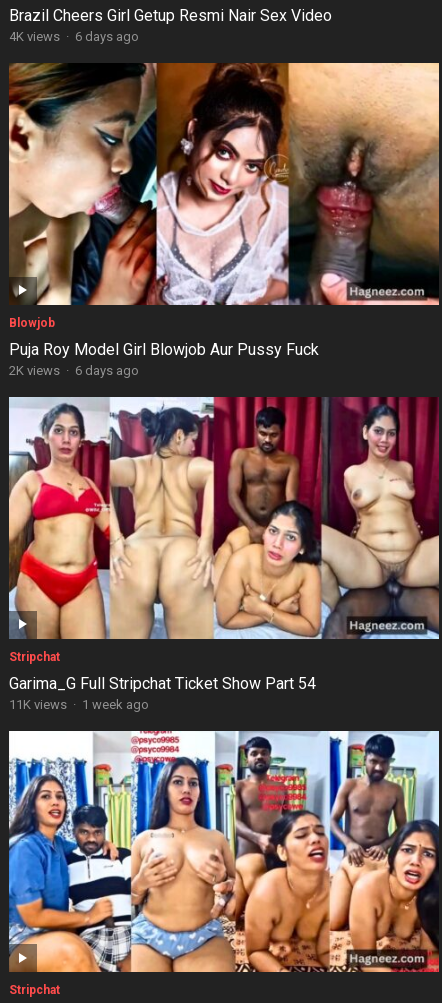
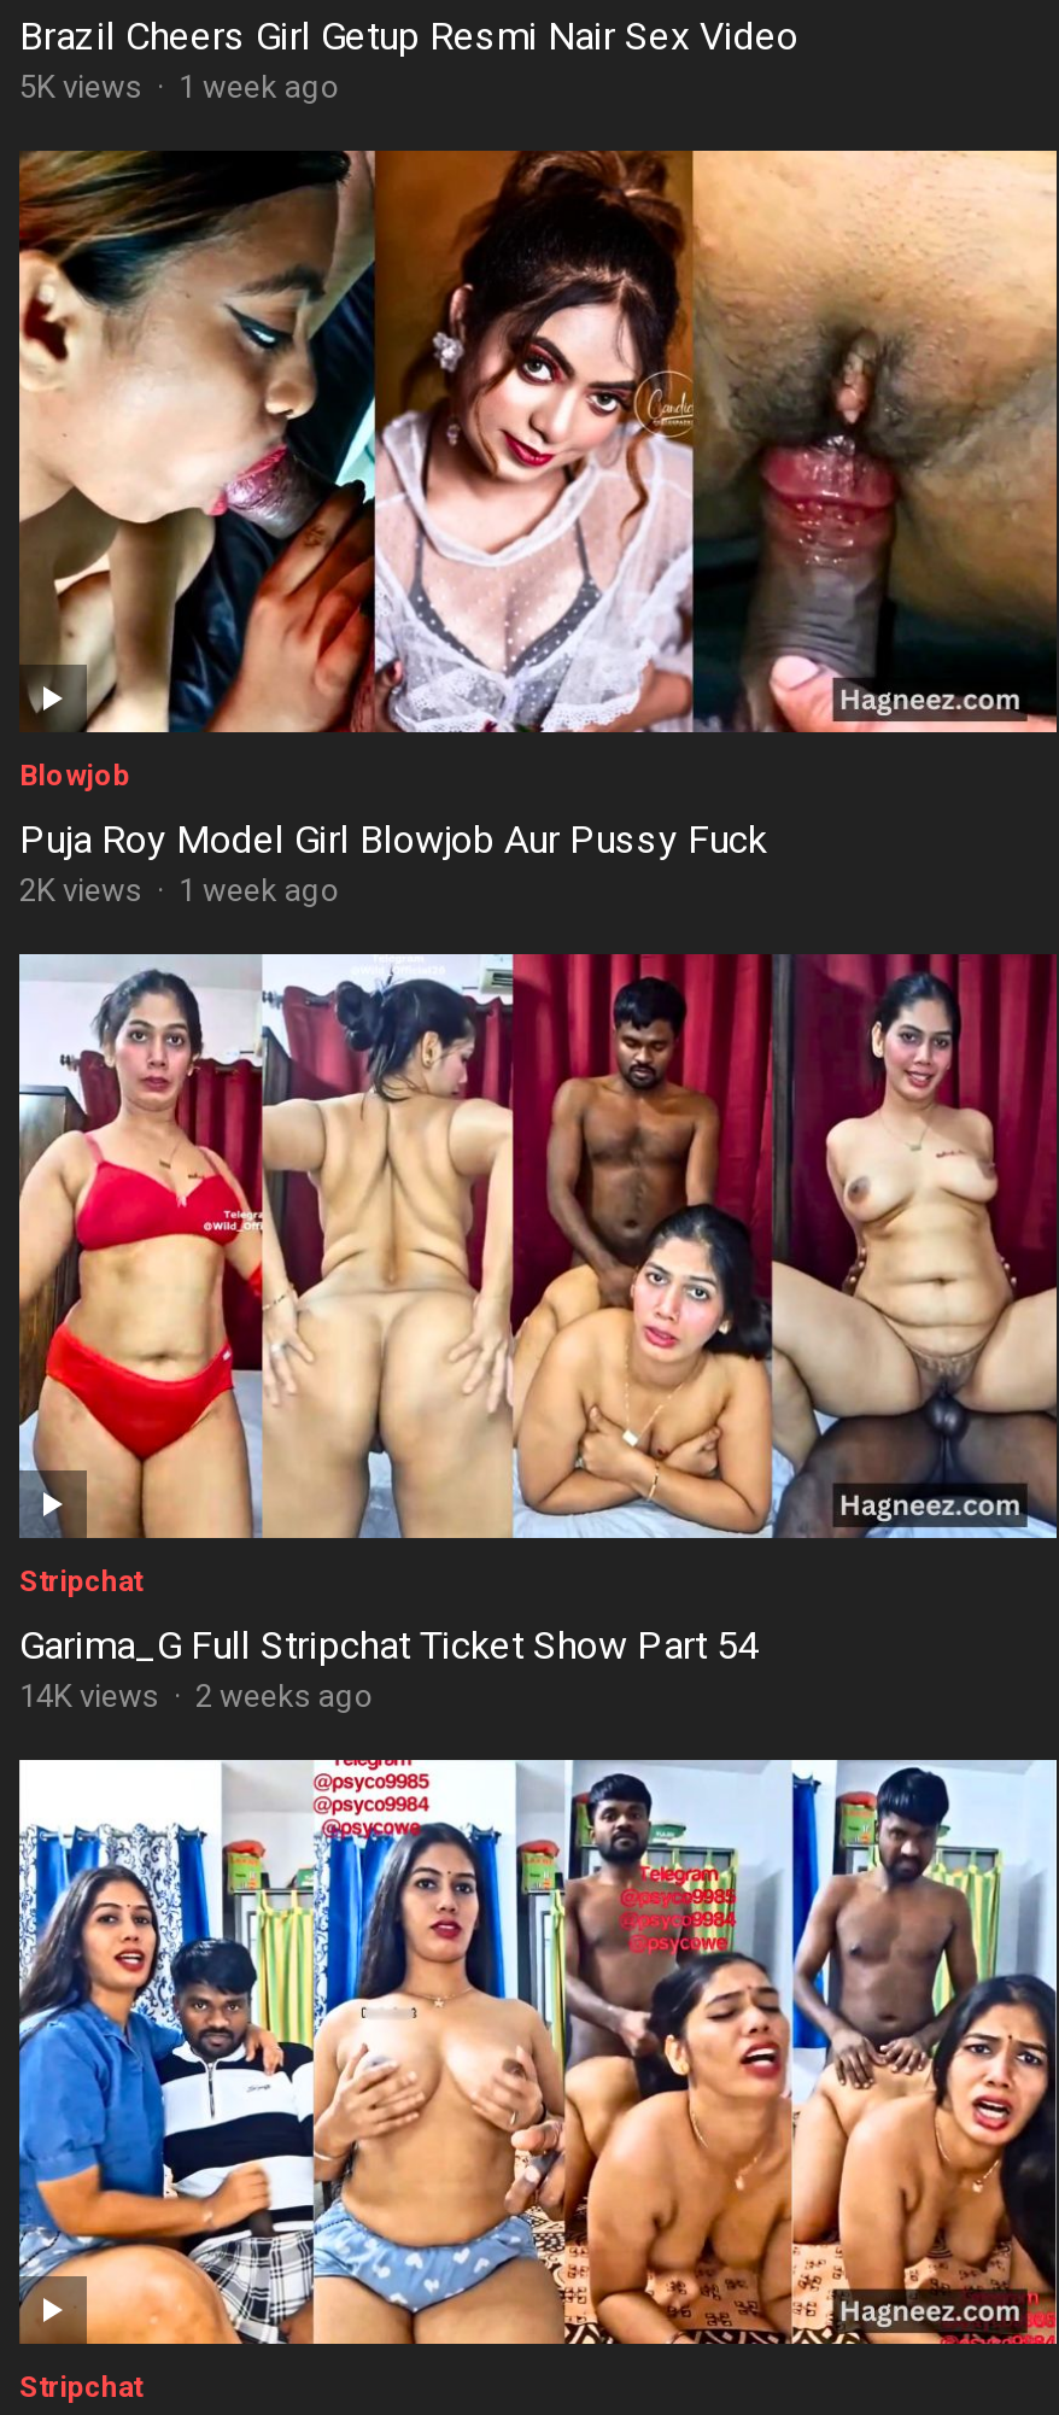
- 4K views · 6 days ago
+ 5K views · 1 week ago

- 2K views · 6 days ago
+ 2K views · 1 week ago

- 11K views · 1 week ago
+ 14K views · 2 weeks ago
